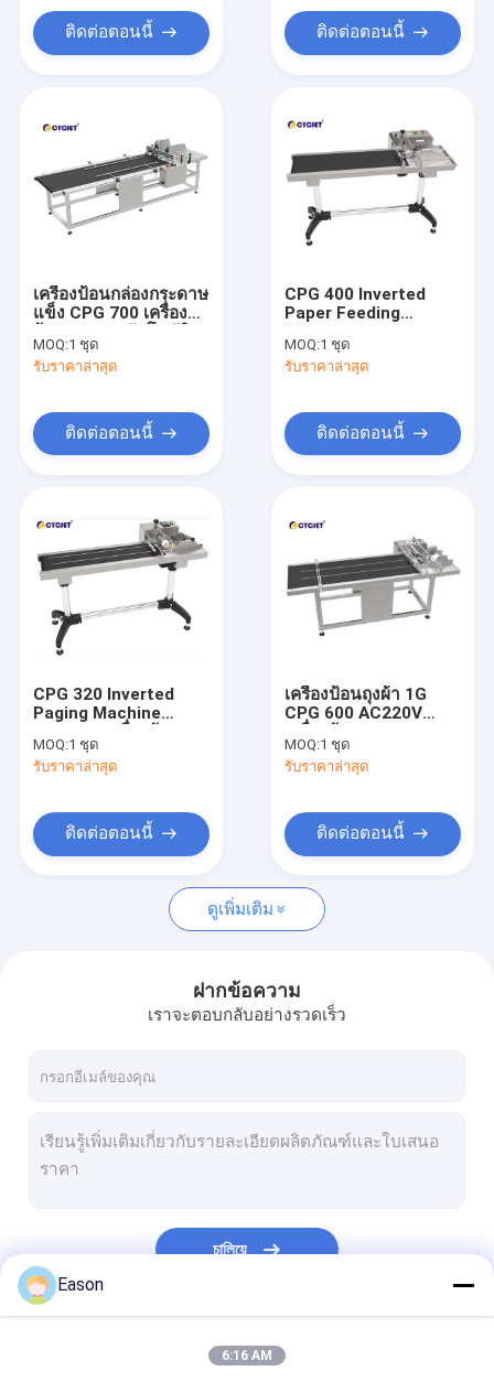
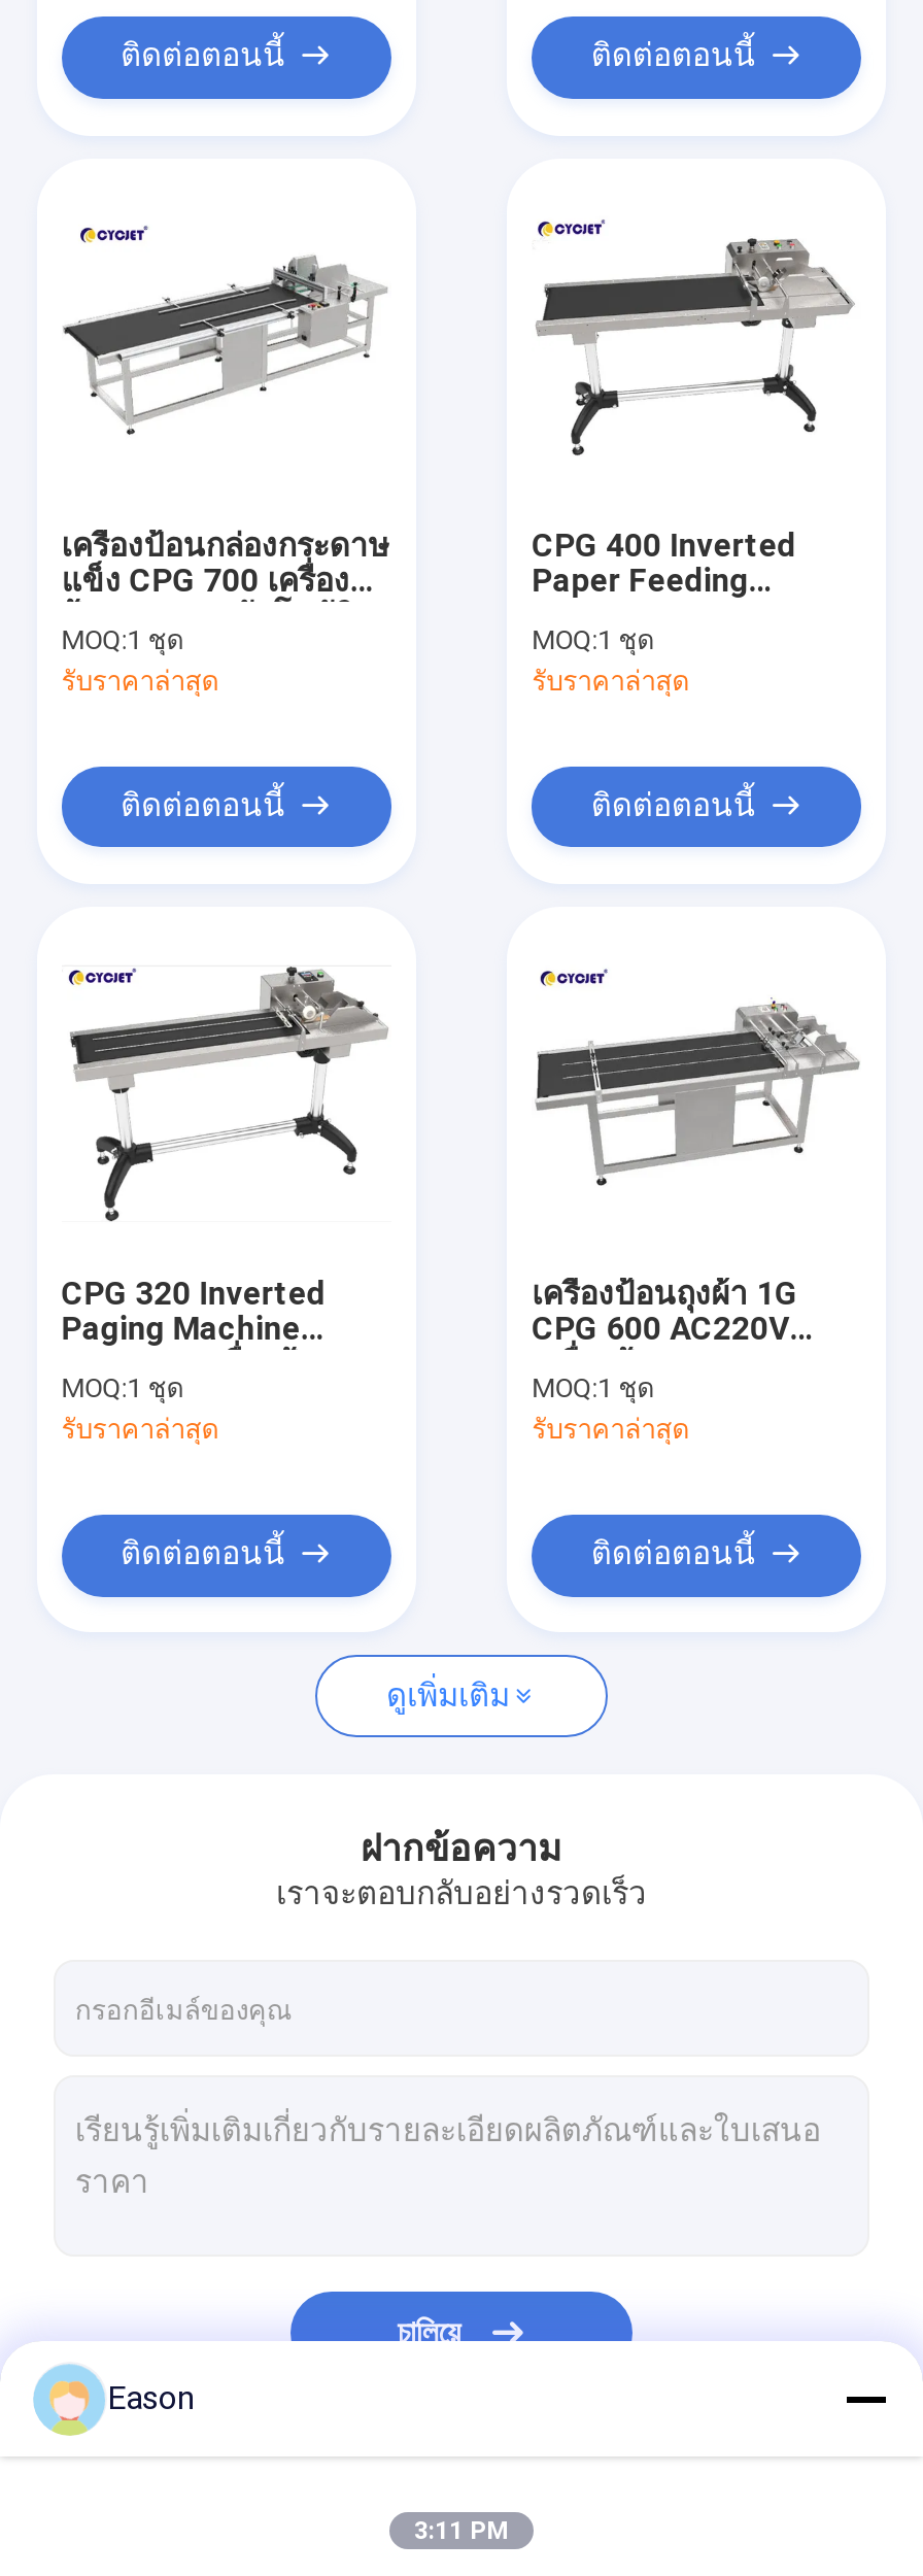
- 6:16 AM
+ 3:11 PM
